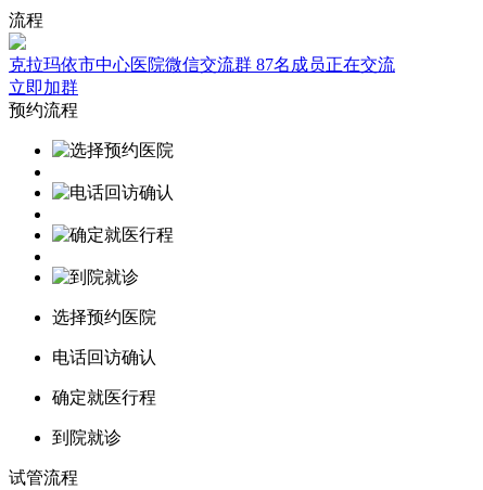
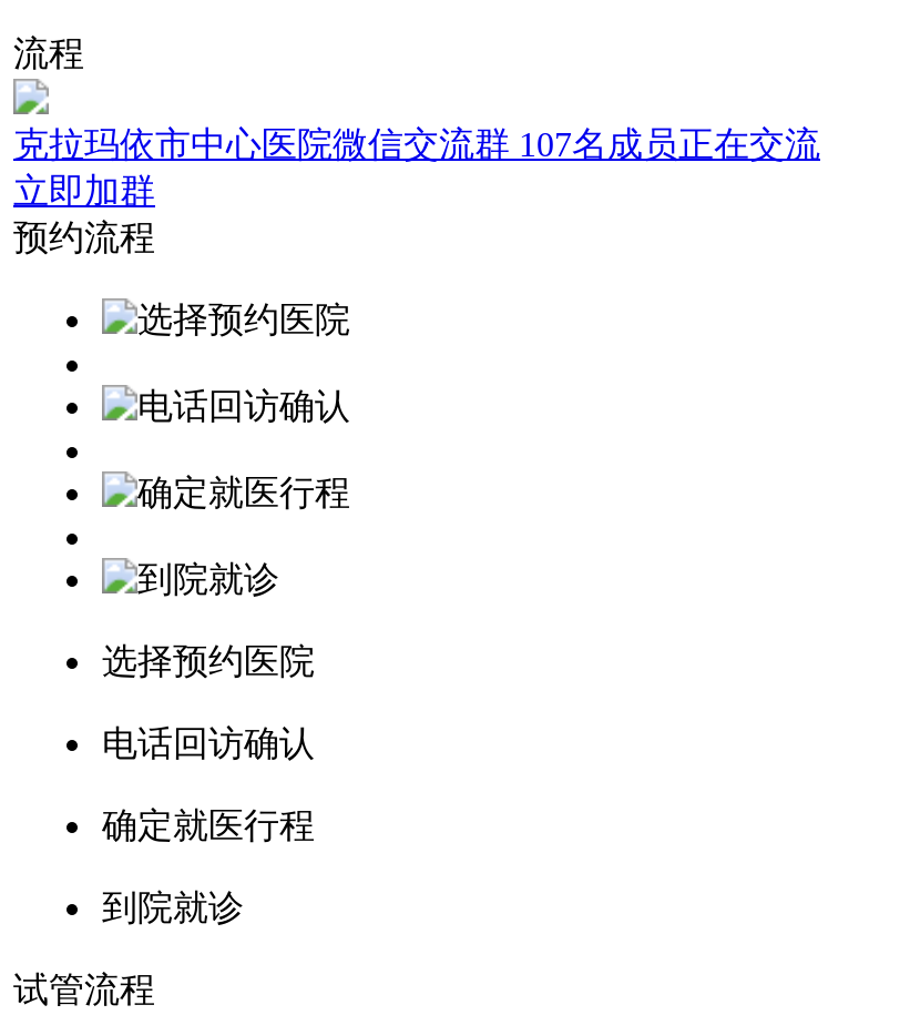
- 克拉玛依市中心医院微信交流群 87名成员正在交流
+ 克拉玛依市中心医院微信交流群 107名成员正在交流
